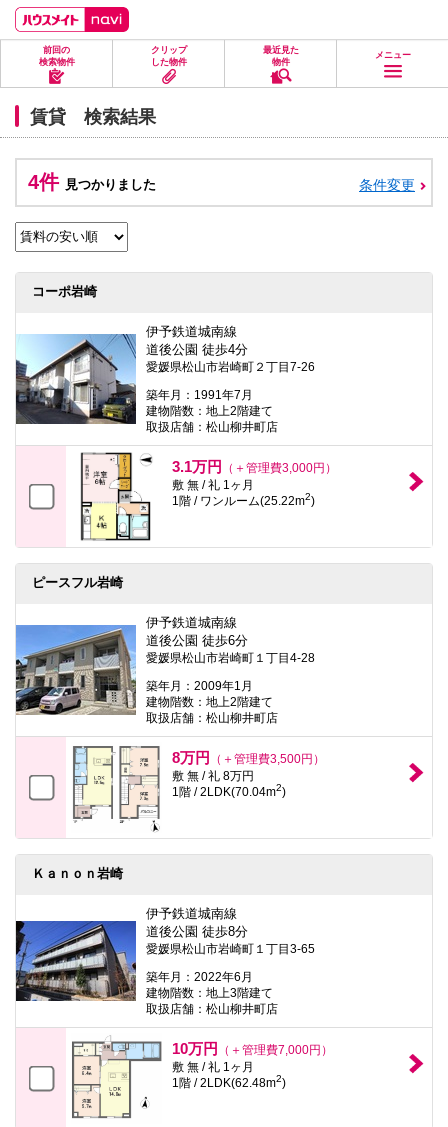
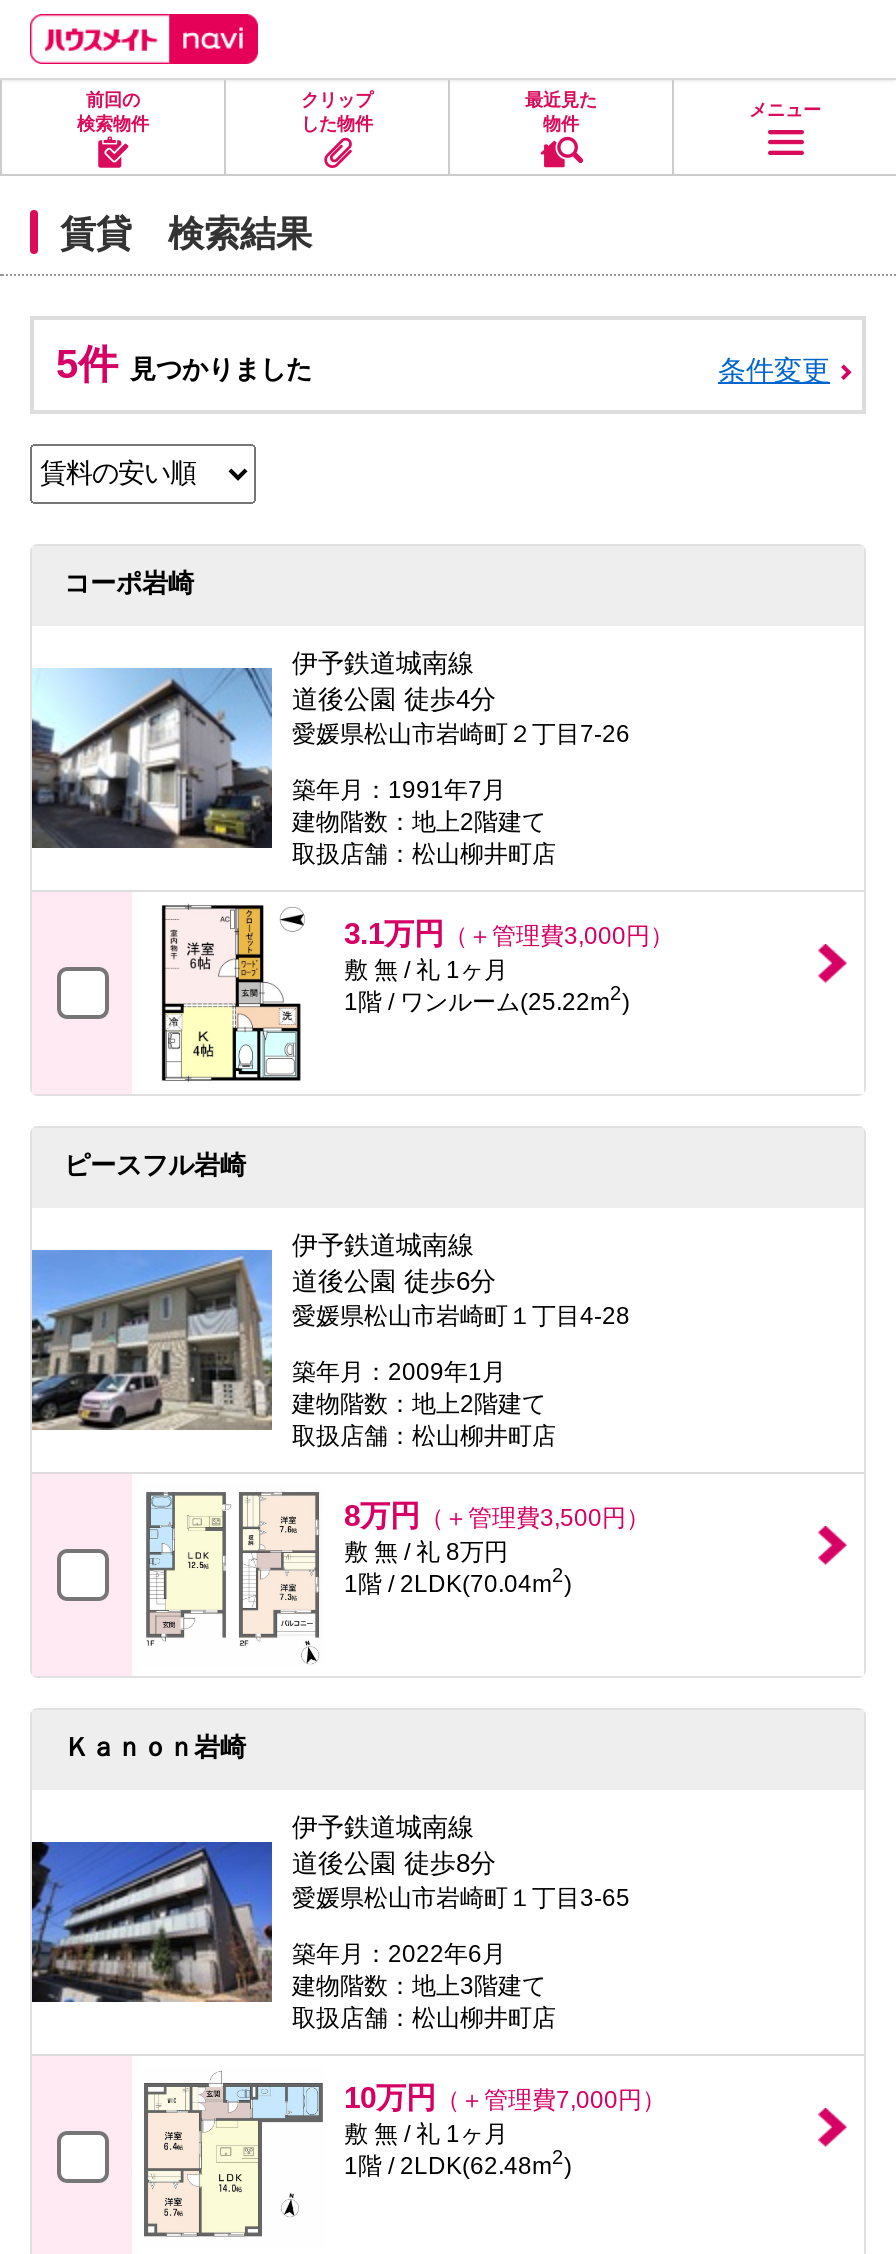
- 4件 見つかりました
+ 5件 見つかりました
